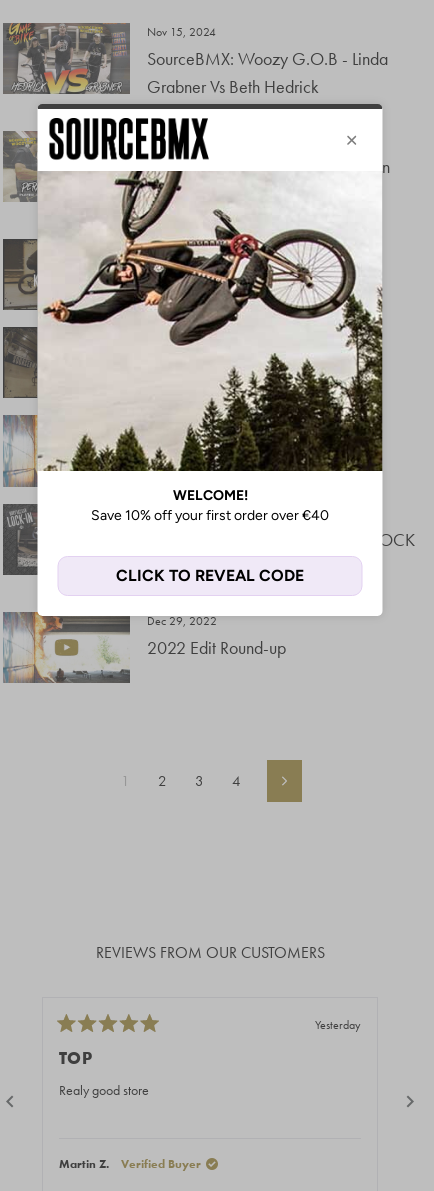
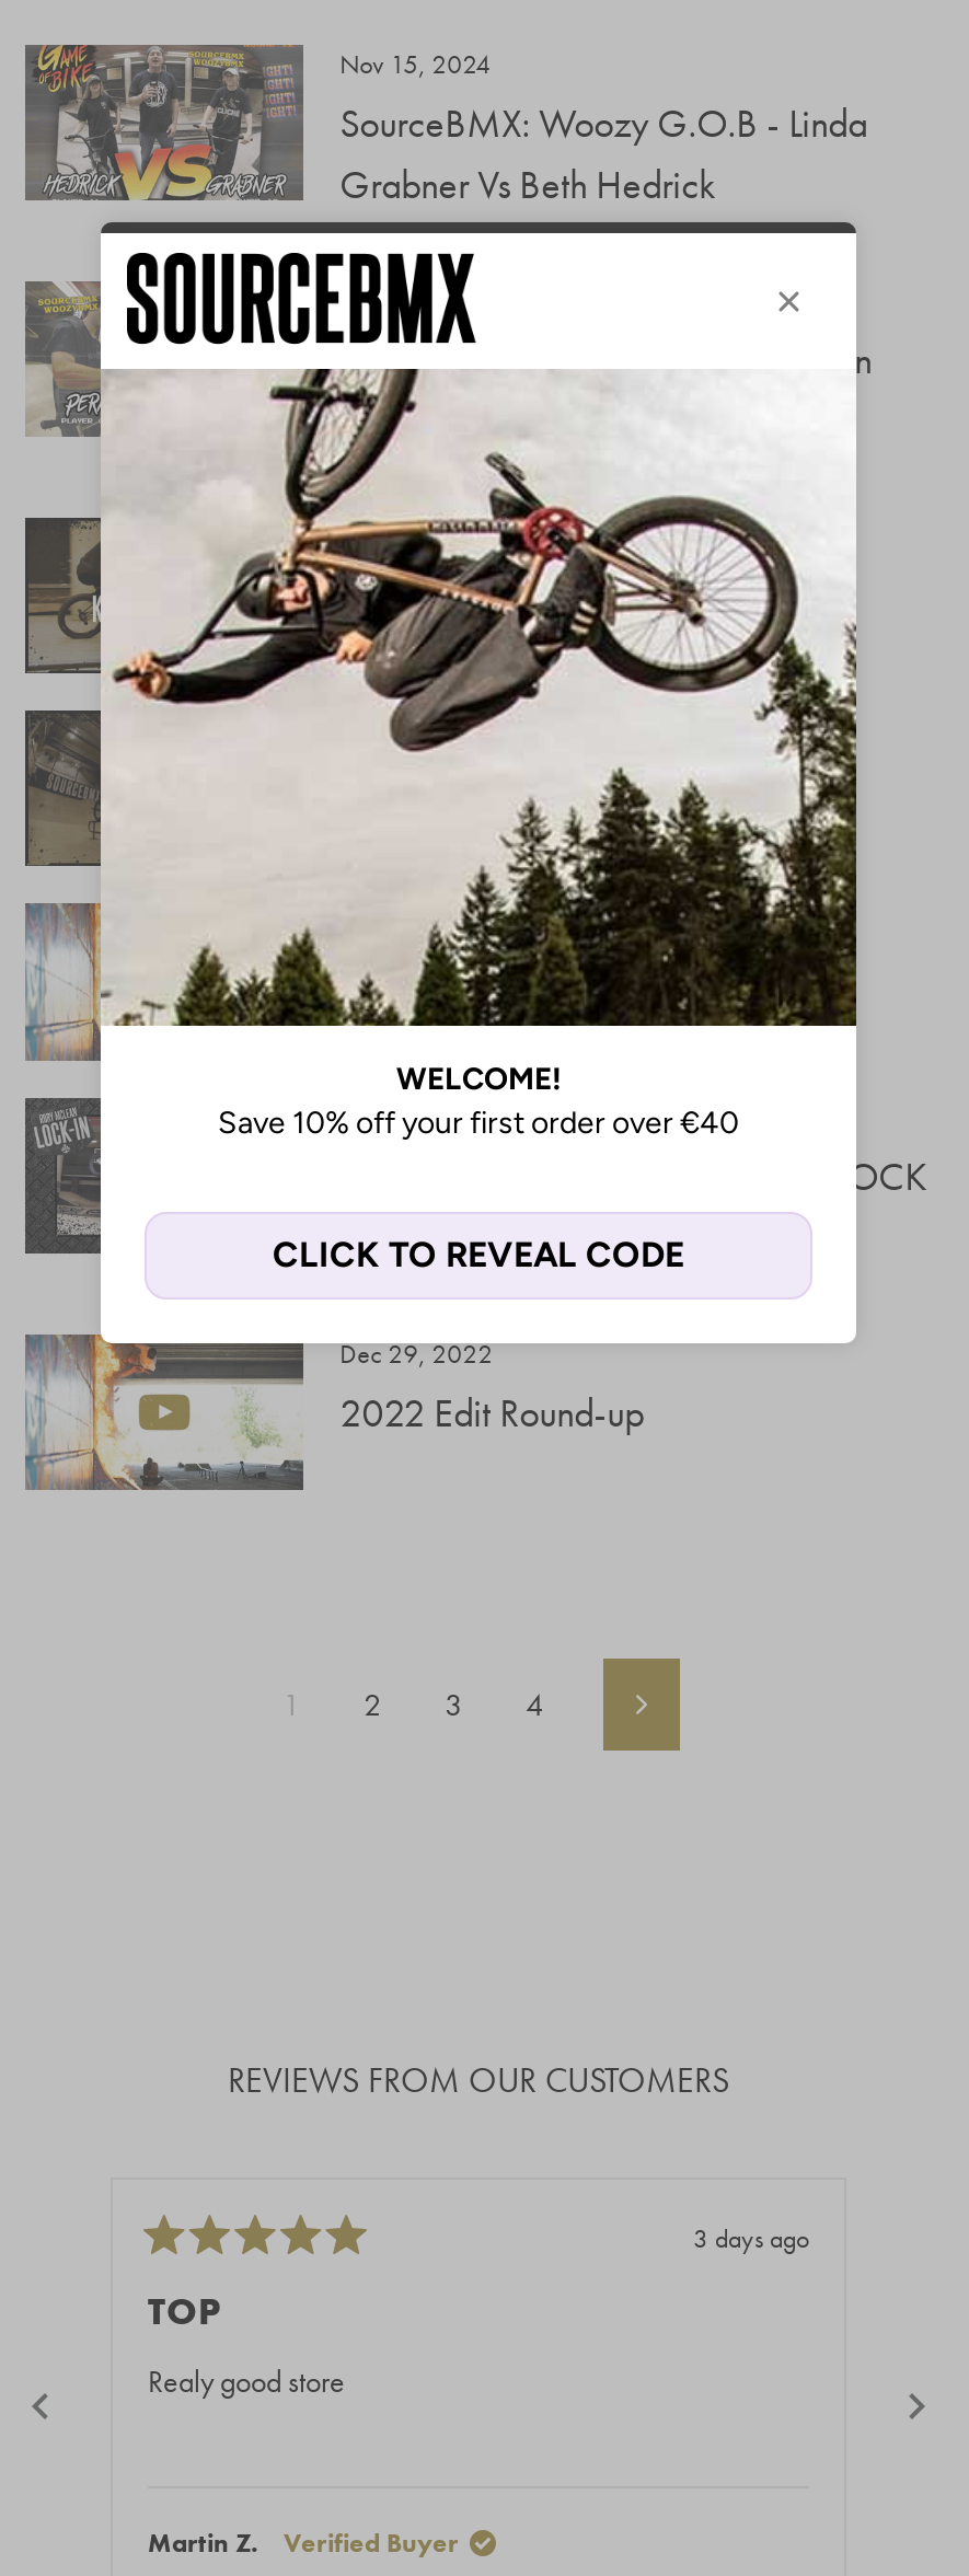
- Yesterday
+ 3 days ago
